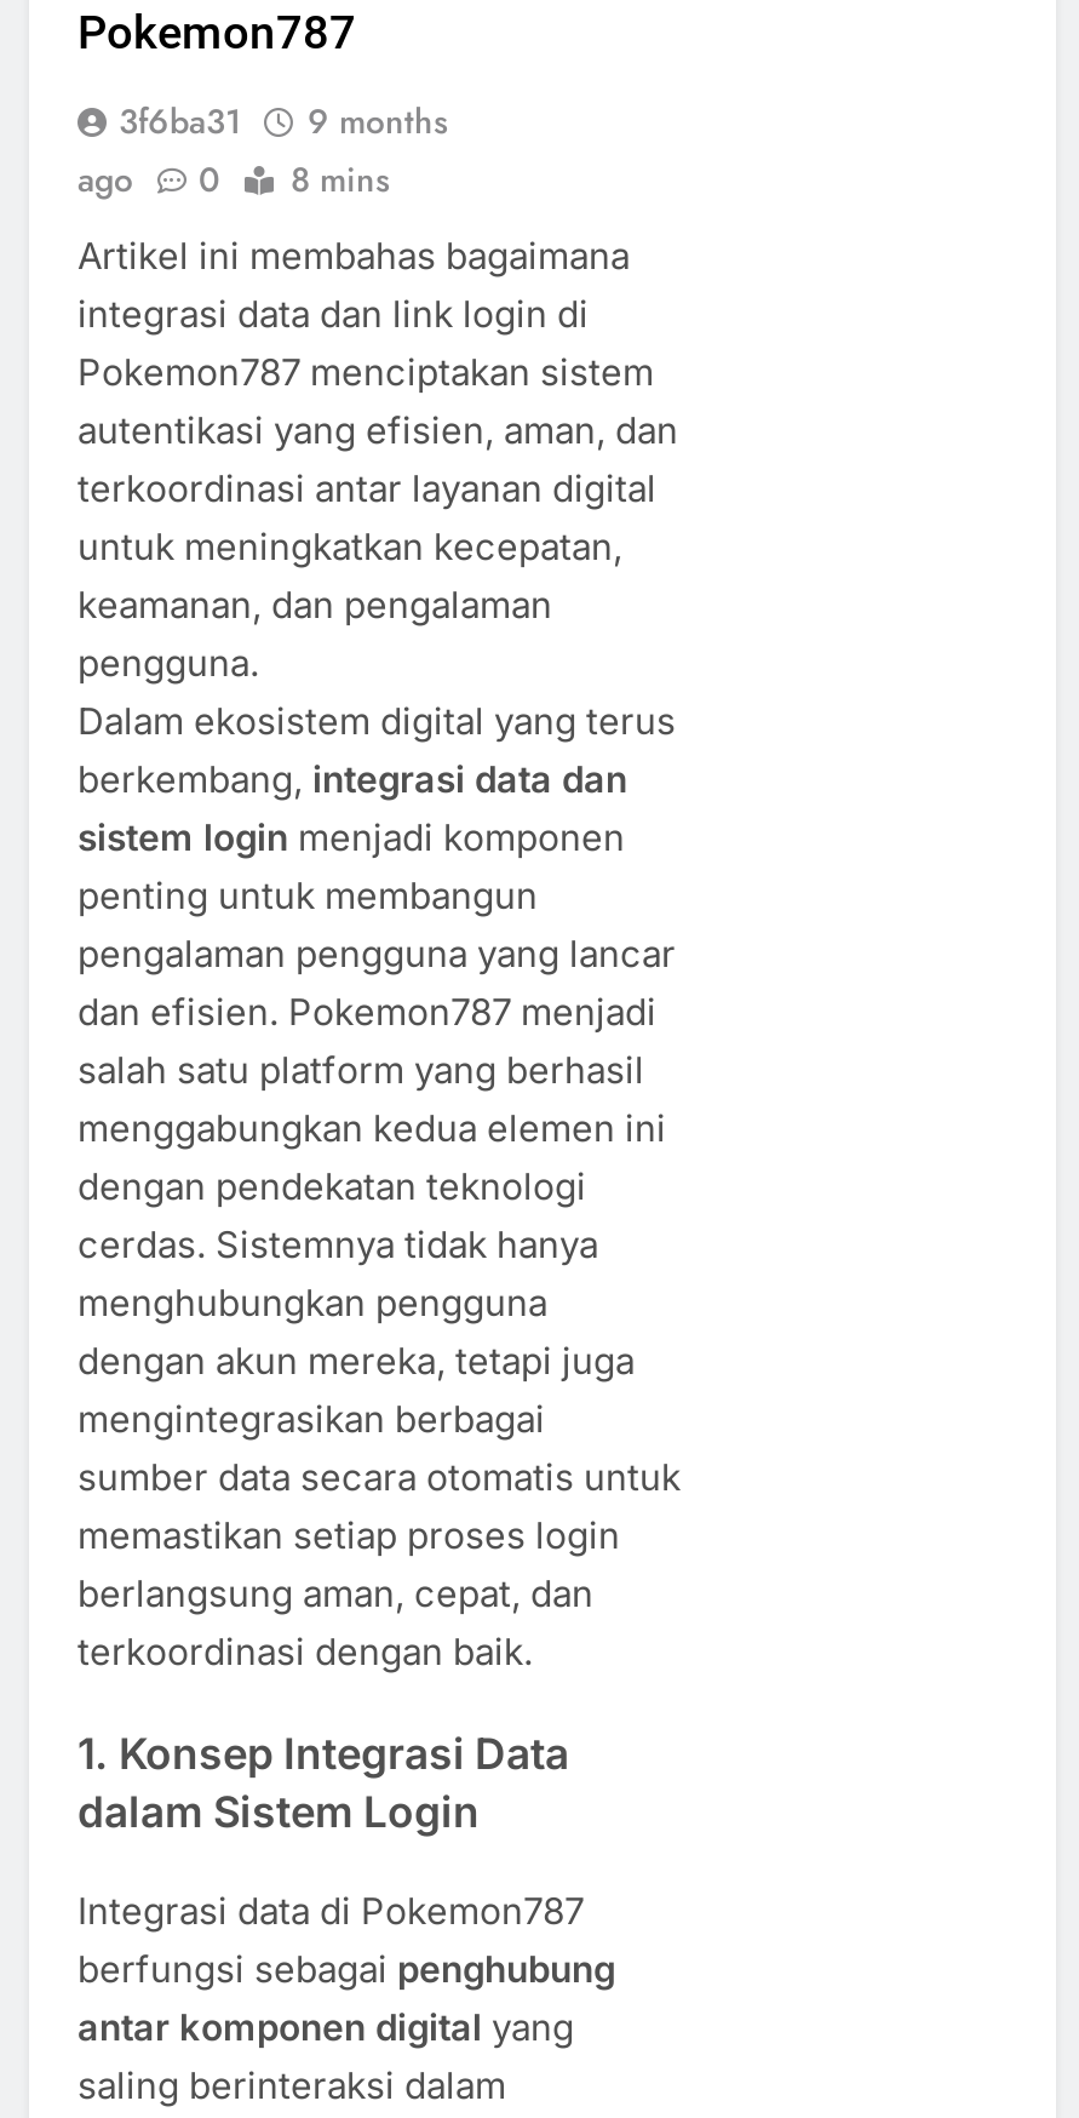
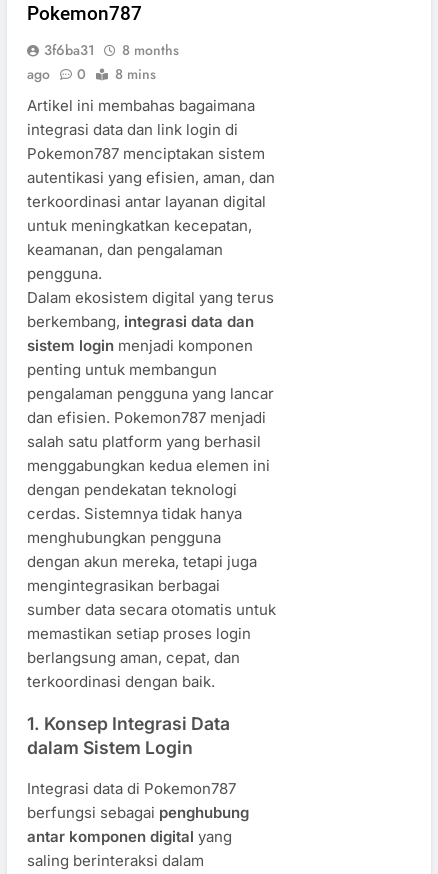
- 3f6ba31 9 months
+ 3f6ba31 8 months
